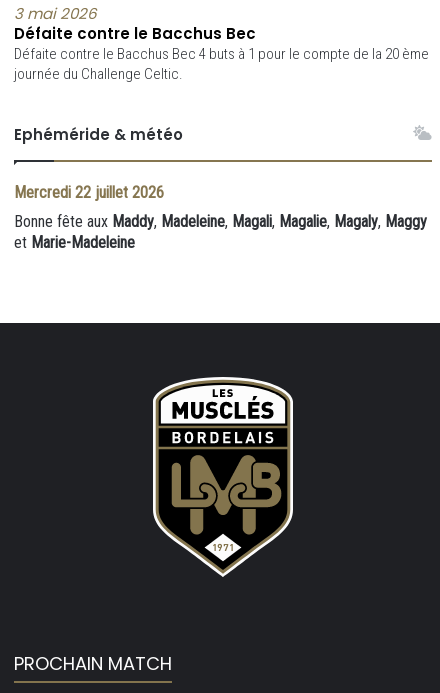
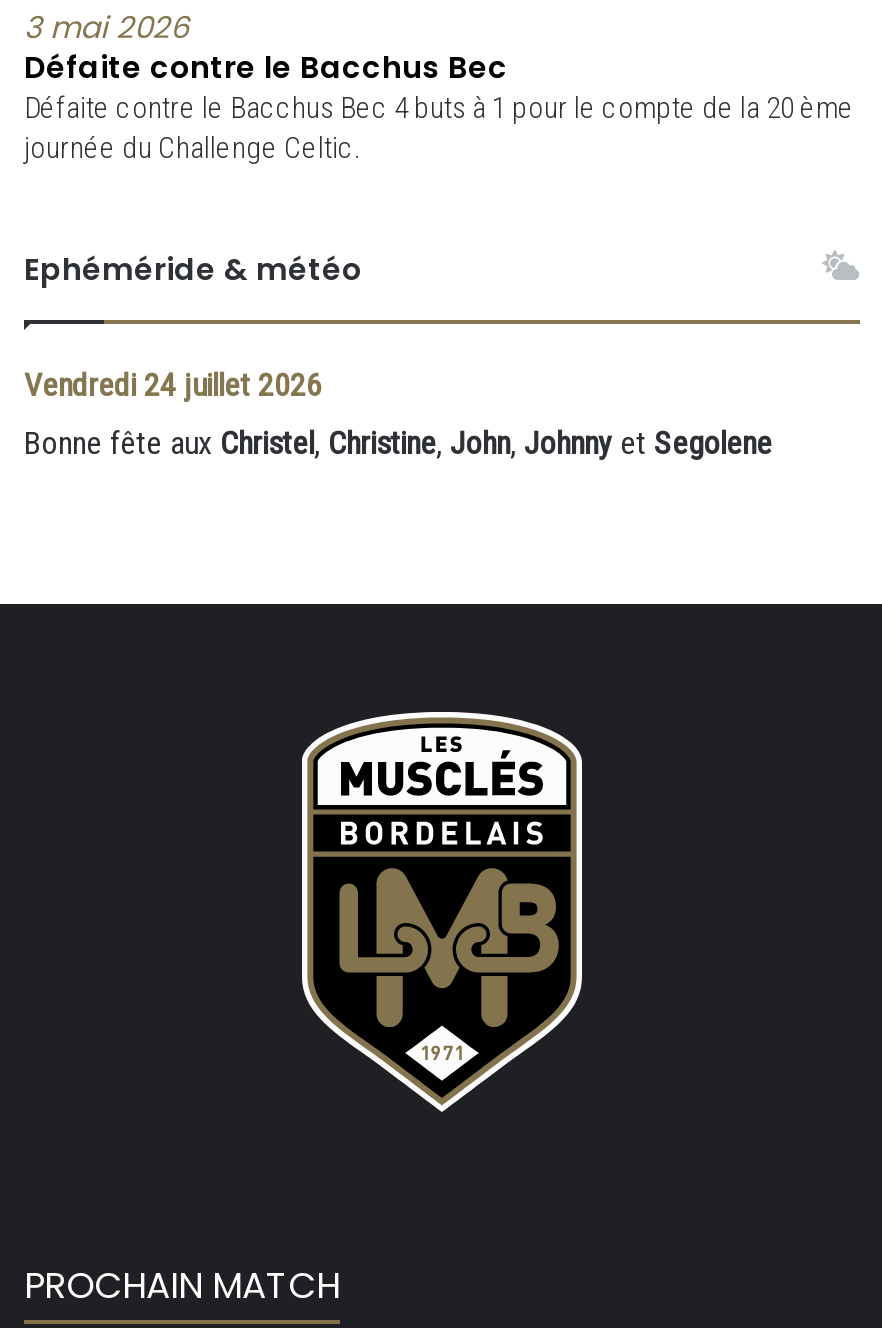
- Mercredi 22 juillet 2026
+ Vendredi 24 juillet 2026

- Bonne fête aux Maddy, Madeleine, Magali, Magalie, Magaly, Maggy
- et Marie-Madeleine
+ Bonne fête aux Christel, Christine, John, Johnny et Segolene
